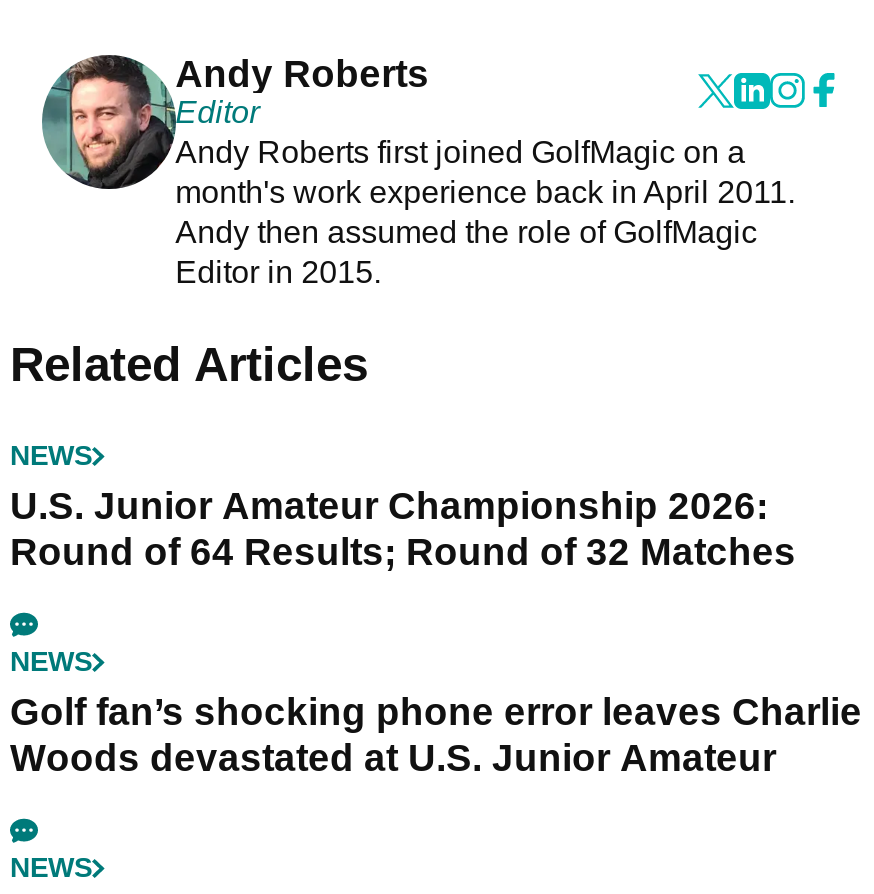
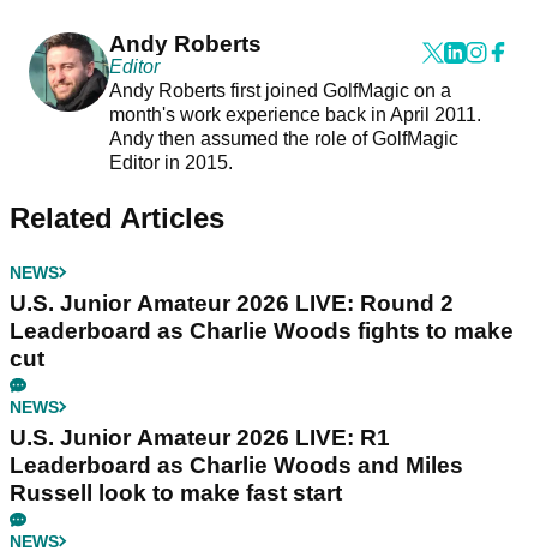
- U.S. Junior Amateur Championship 2026:
- Round of 64 Results; Round of 32 Matches
+ U.S. Junior Amateur 2026 LIVE: Round 2
+ Leaderboard as Charlie Woods fights to make
+ cut

- Golf fan’s shocking phone error leaves Charlie
- Woods devastated at U.S. Junior Amateur
+ U.S. Junior Amateur 2026 LIVE: R1
+ Leaderboard as Charlie Woods and Miles
+ Russell look to make fast start
